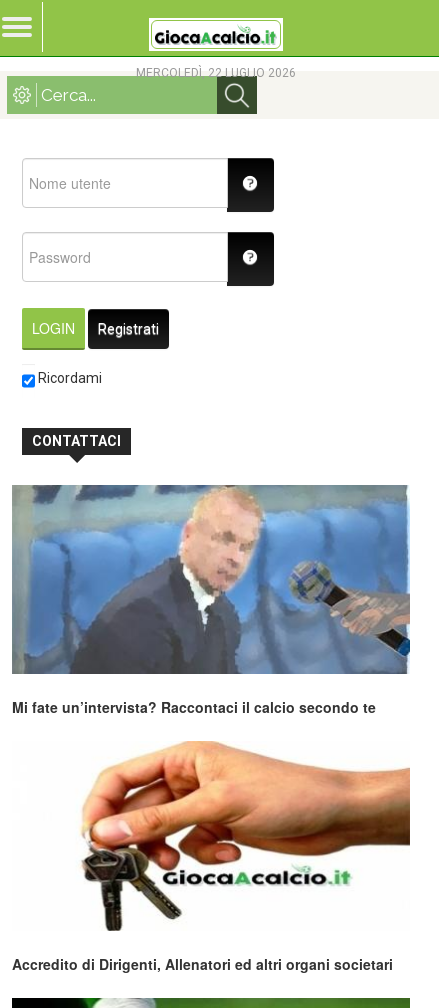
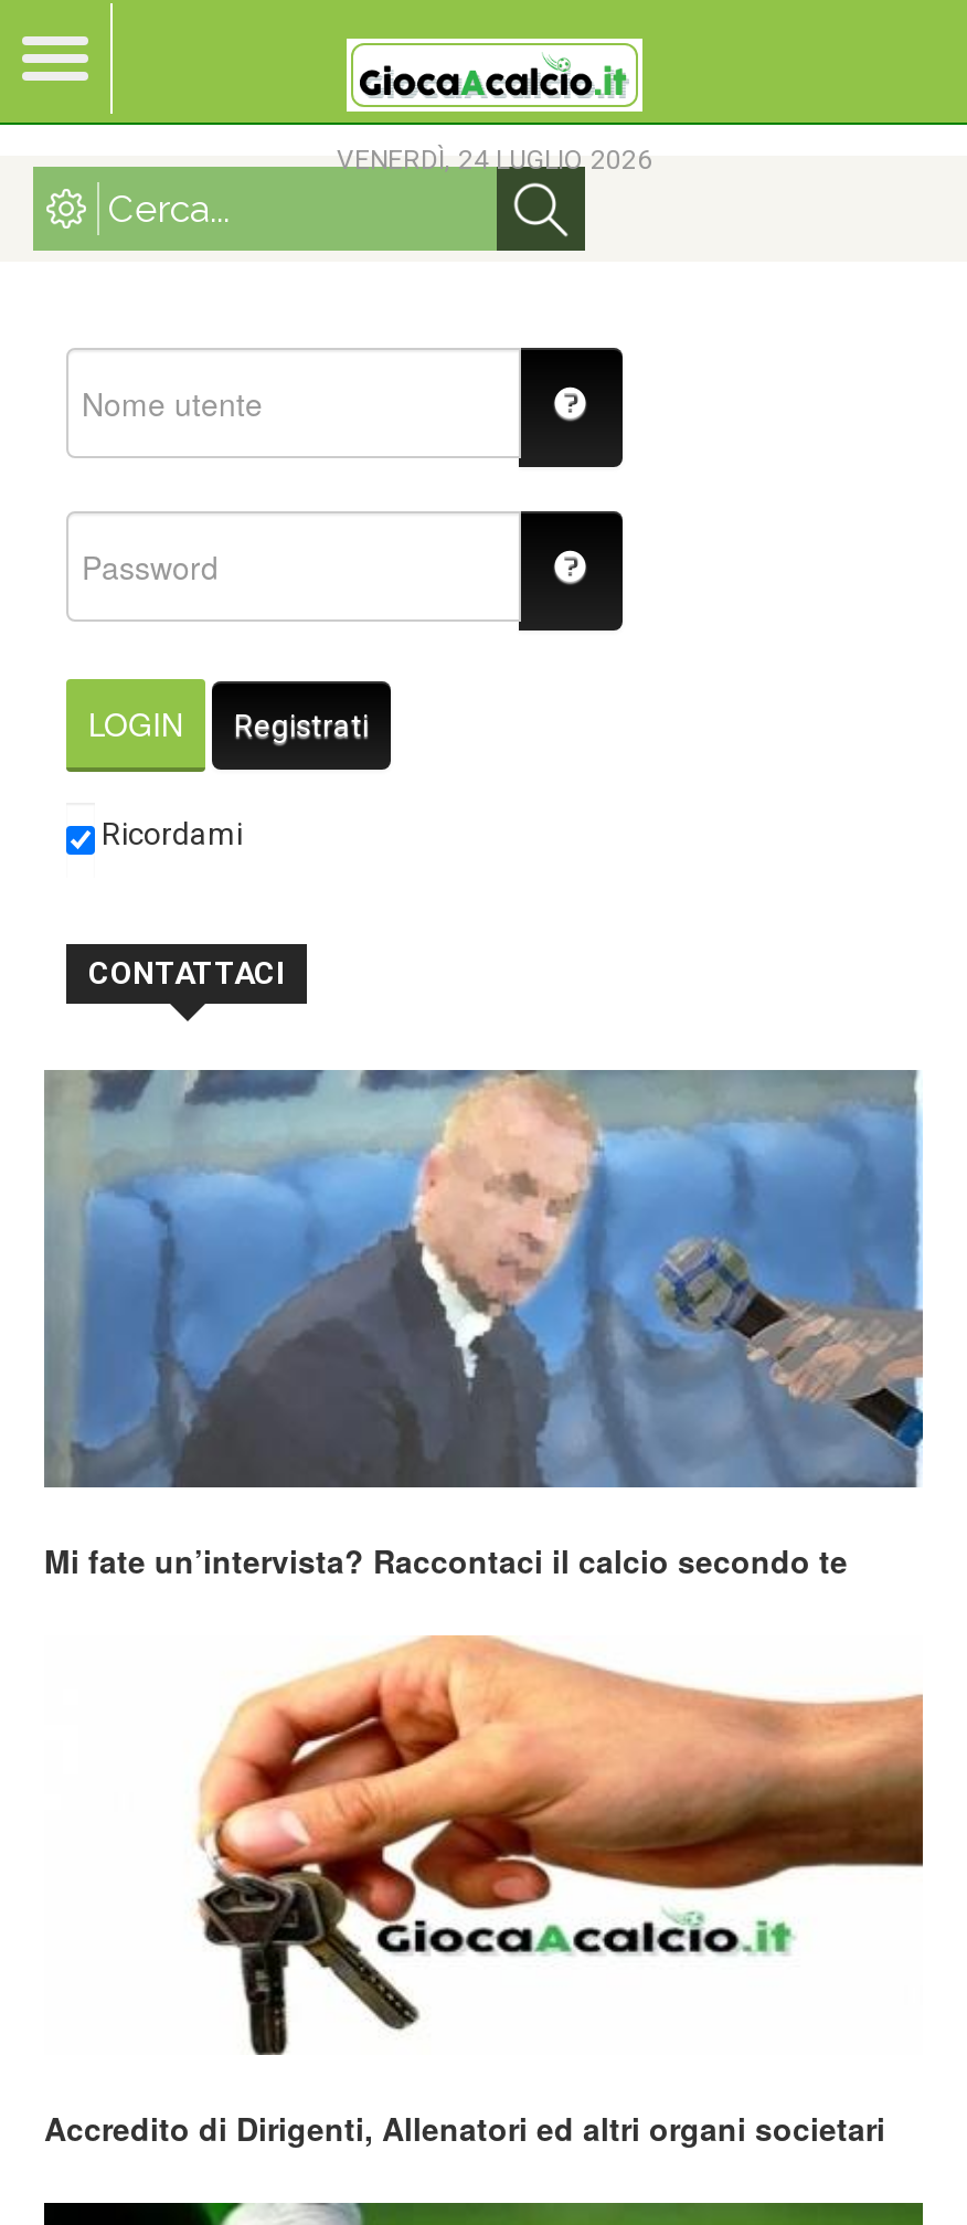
- MERCOLEDÌ, 22 LUGLIO 2026
+ VENERDÌ, 24 LUGLIO 2026
